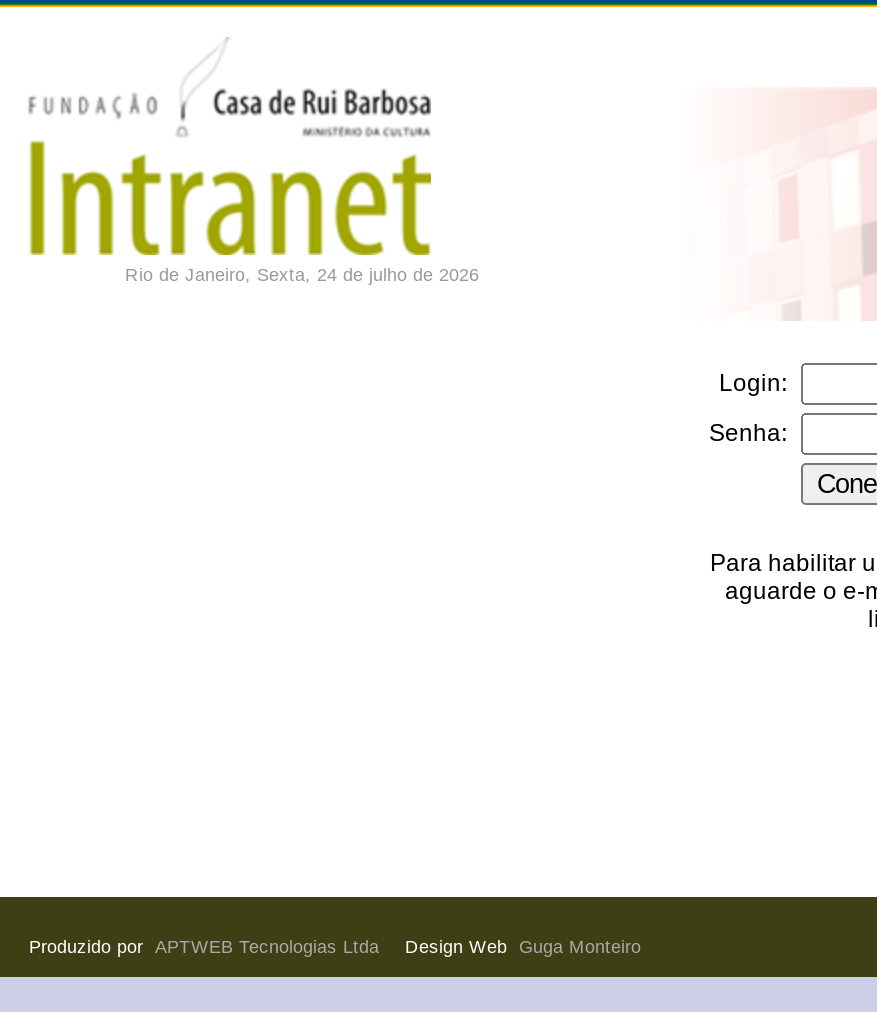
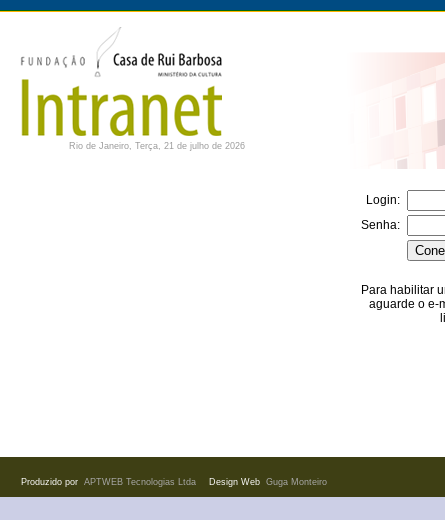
- Rio de Janeiro, Sexta, 24 de julho de 2026
+ Rio de Janeiro, Terça, 21 de julho de 2026
